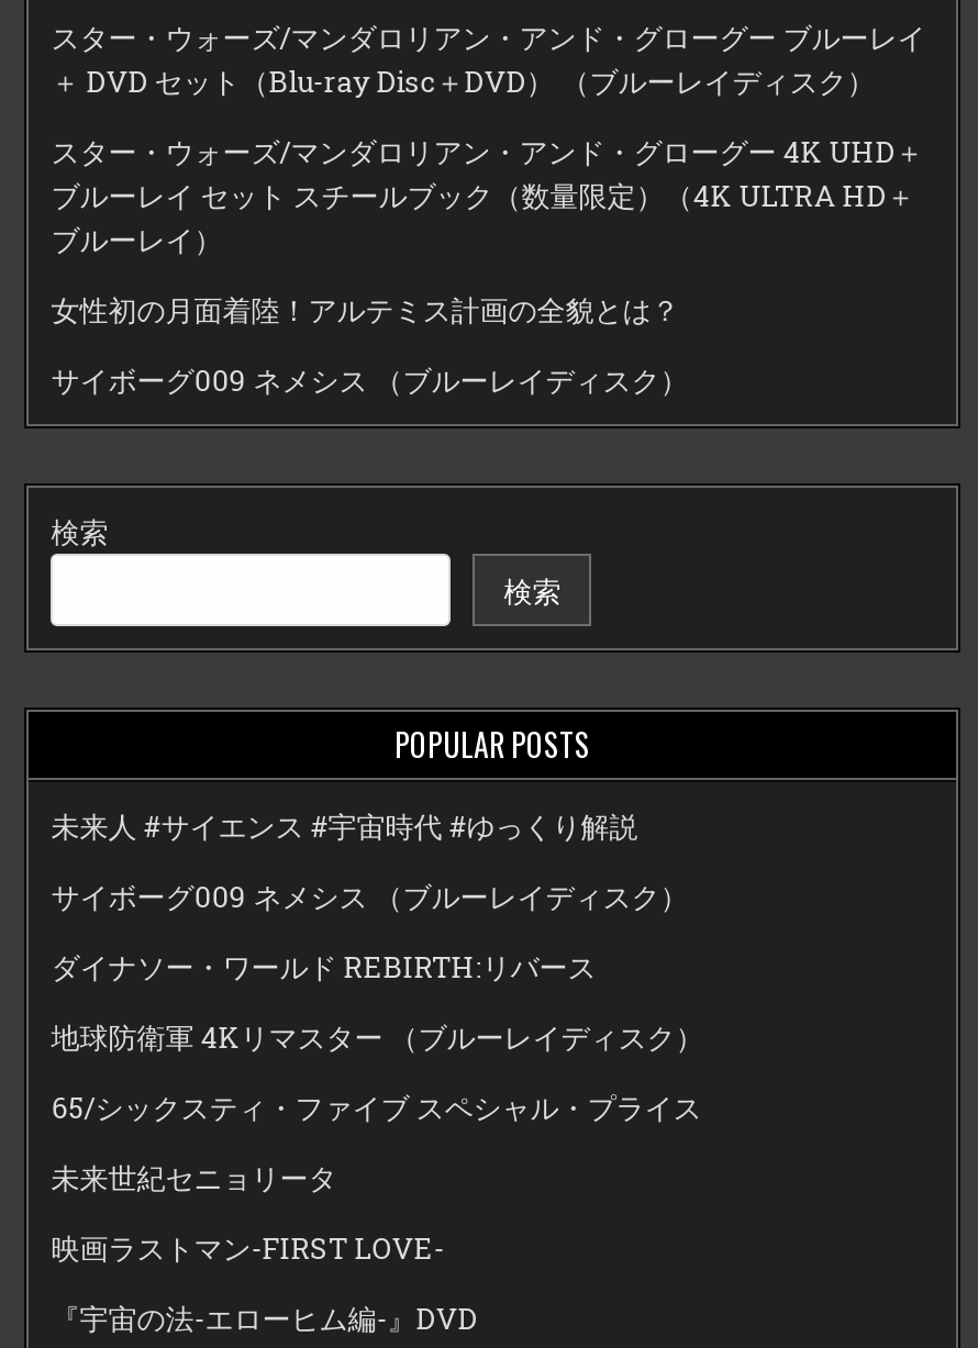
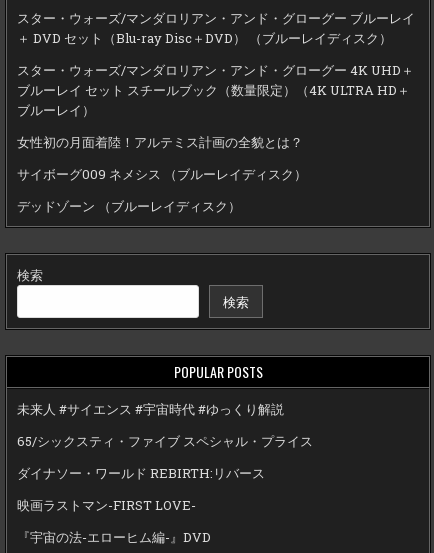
+ デッドゾーン （ブルーレイディスク）

moved down: 検索 | 検索 | POPULAR POSTS | 未来人 #サイエンス #宇宙時代 #ゆっくり解説

- サイボーグ009 ネメシス （ブルーレイディスク）
- 地球防衛軍 4Kリマスター （ブルーレイディスク）

moved down: ダイナソー・ワールド REBIRTH:リバース

- 未来世紀セニョリータ
